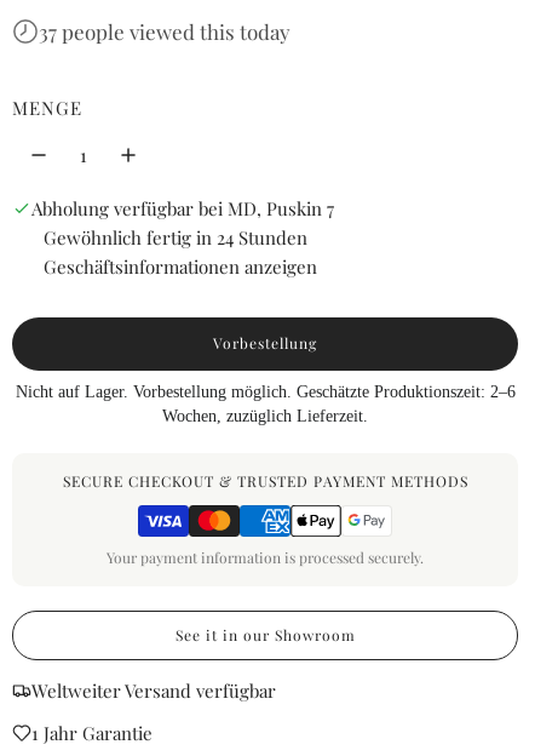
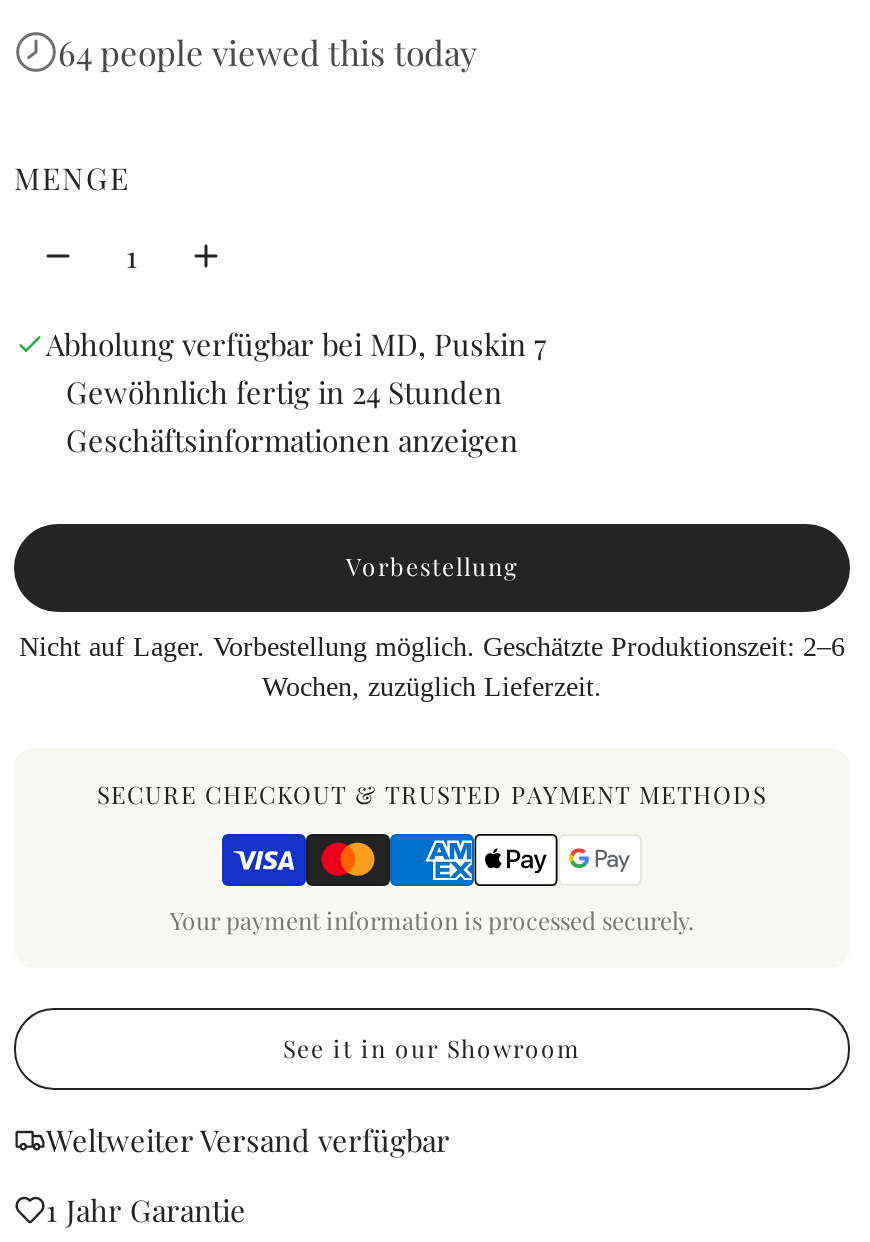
- 37 people viewed this today
+ 64 people viewed this today
